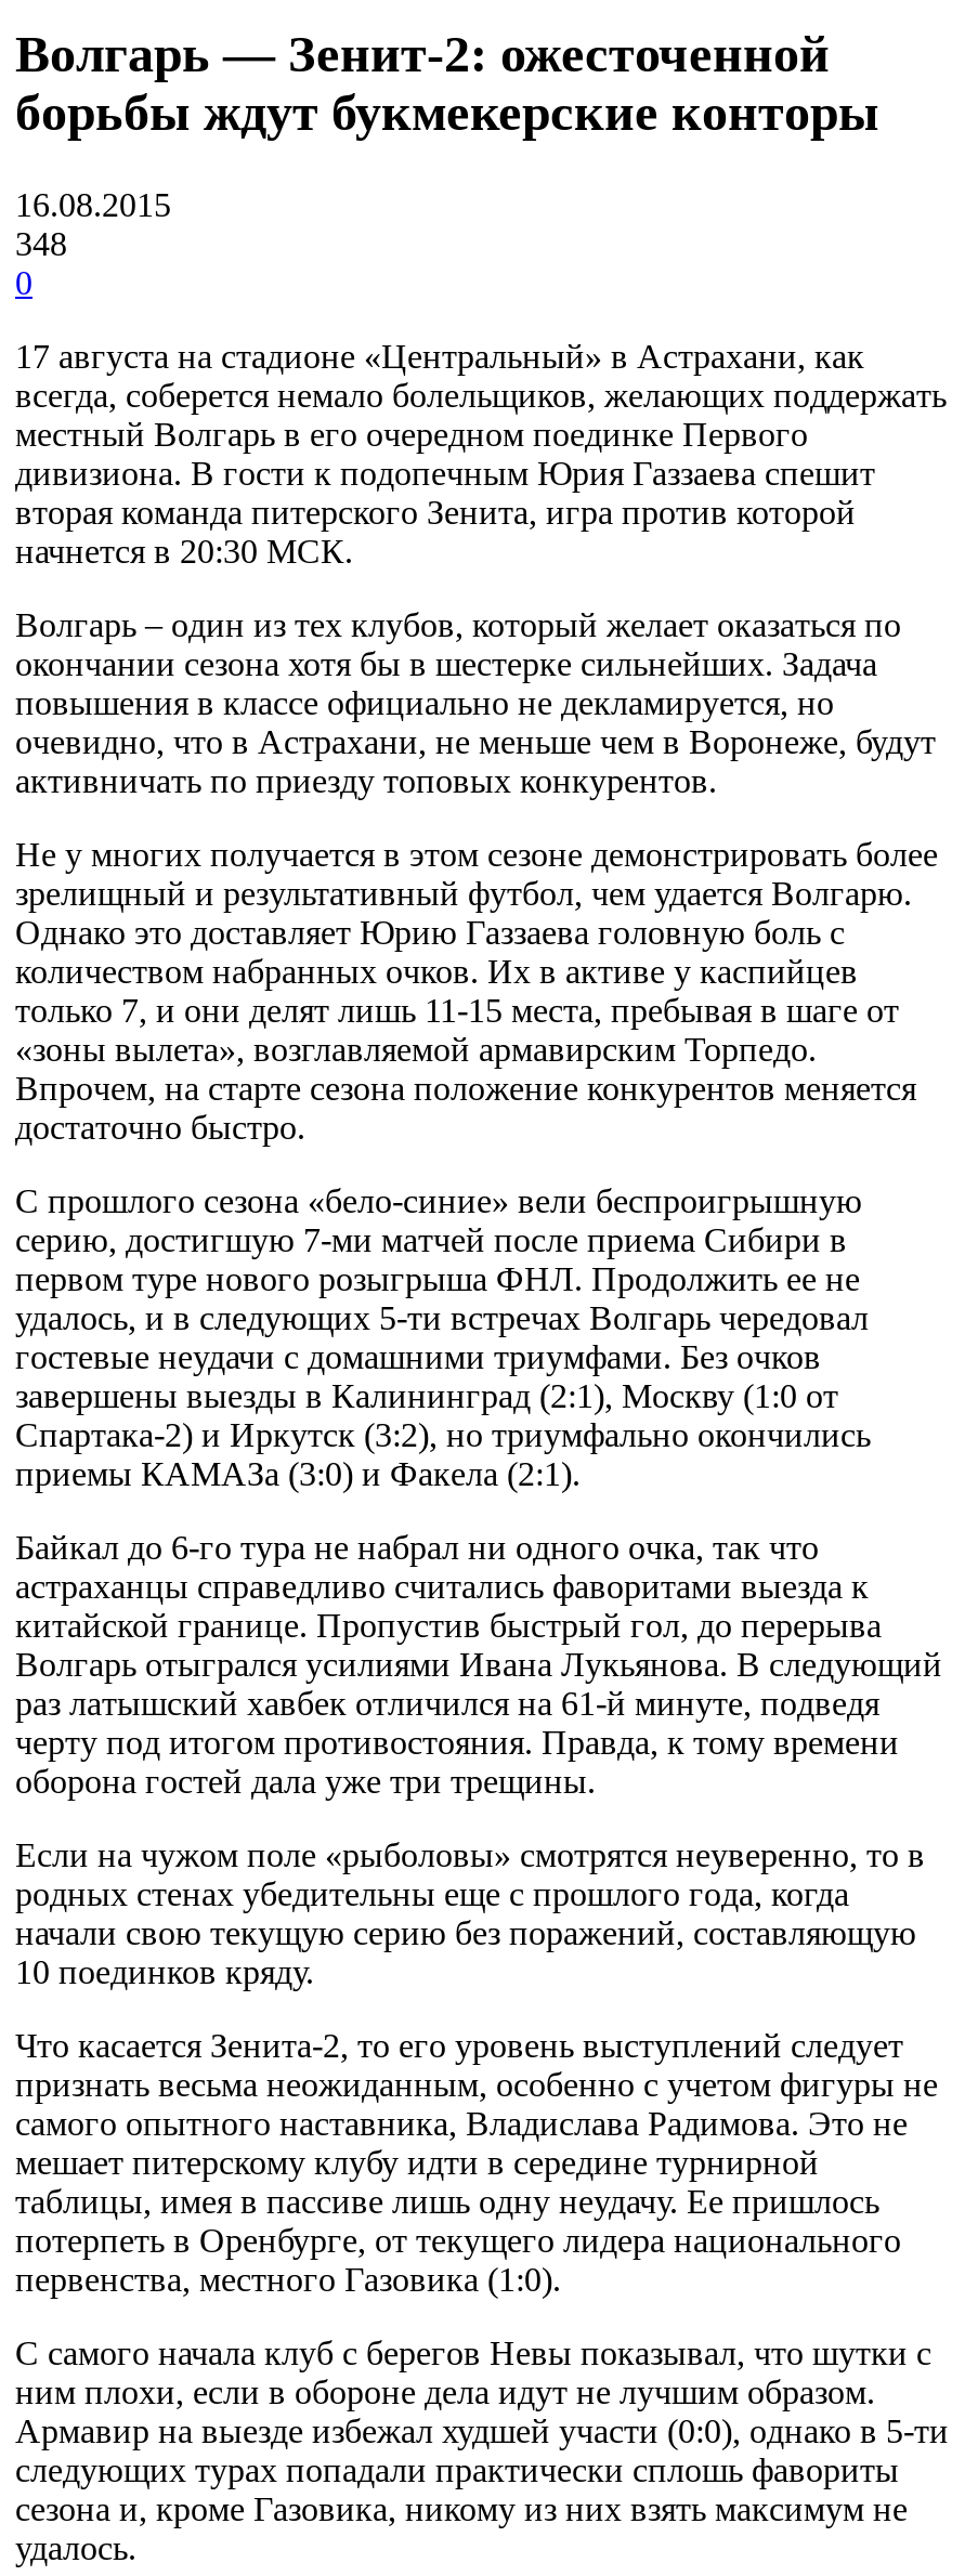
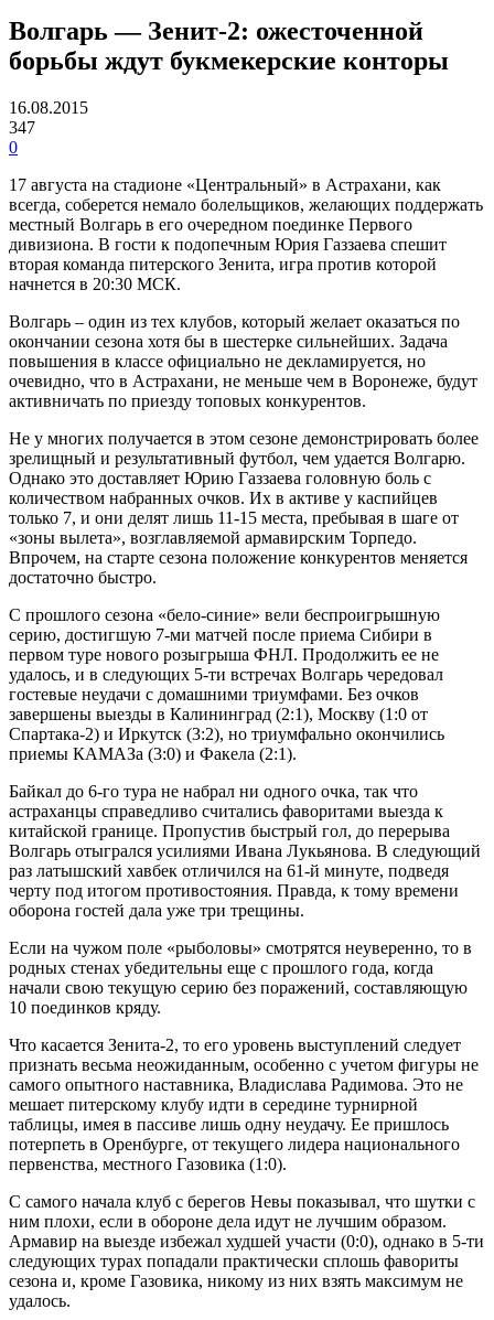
- 348
+ 347
